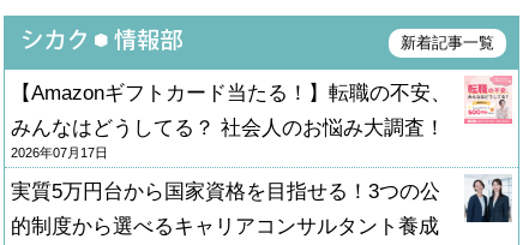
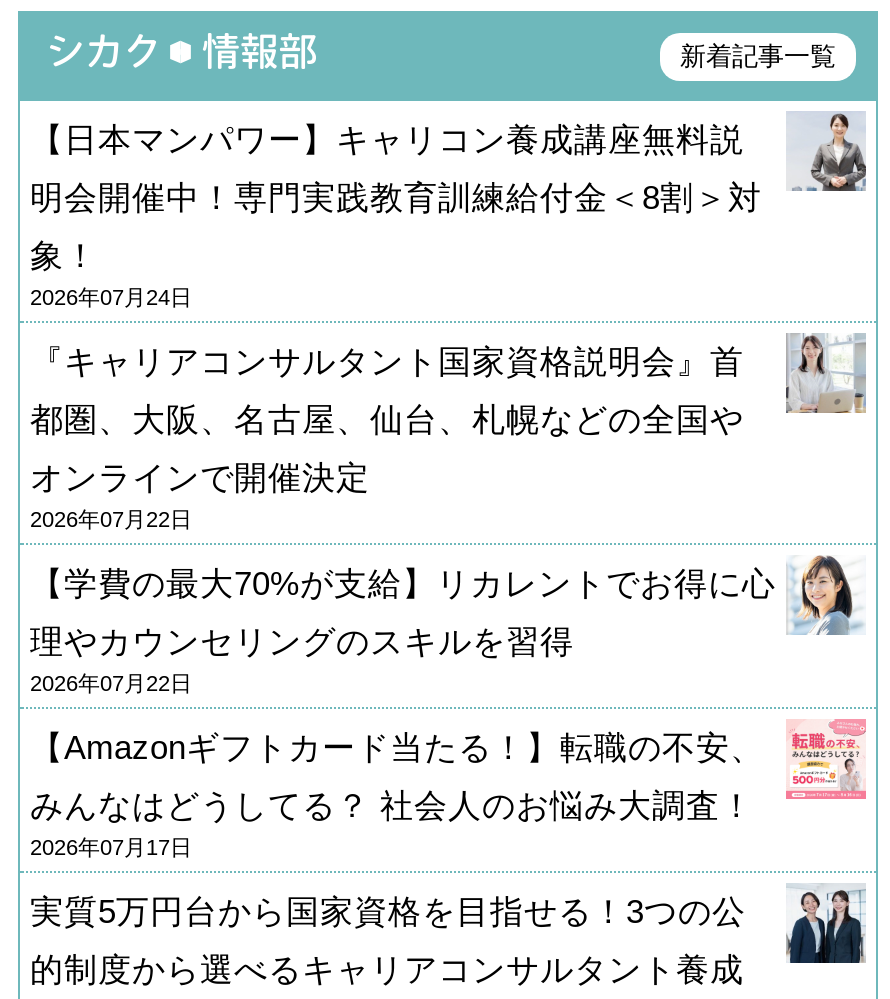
+ [image]
+ 【日本マンパワー】キャリコン養成講座無料説
+ 明会開催中！専門実践教育訓練給付金＜8割＞対
+ 象！
+ 2026年07月24日
+ 『キャリアコンサルタント国家資格説明会』首
+ 都圏、大阪、名古屋、仙台、札幌などの全国や
+ オンラインで開催決定
+ 2026年07月22日
+ 【学費の最大70%が支給】リカレントでお得に心
+ 理やカウンセリングのスキルを習得
+ 2026年07月22日

+ [image]
